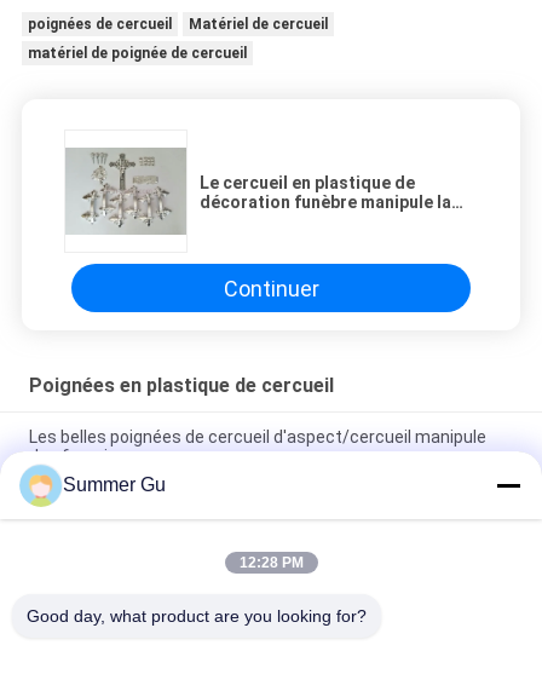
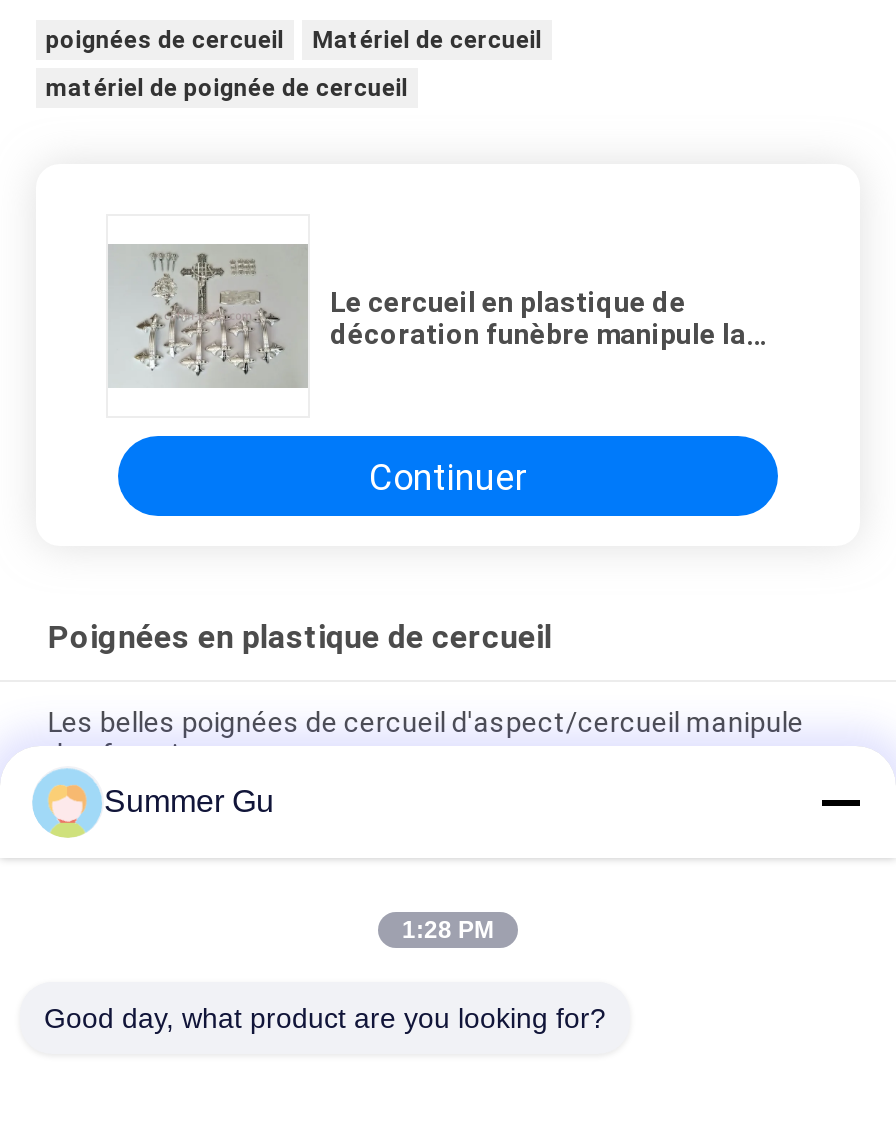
- 12:28 PM
+ 1:28 PM
